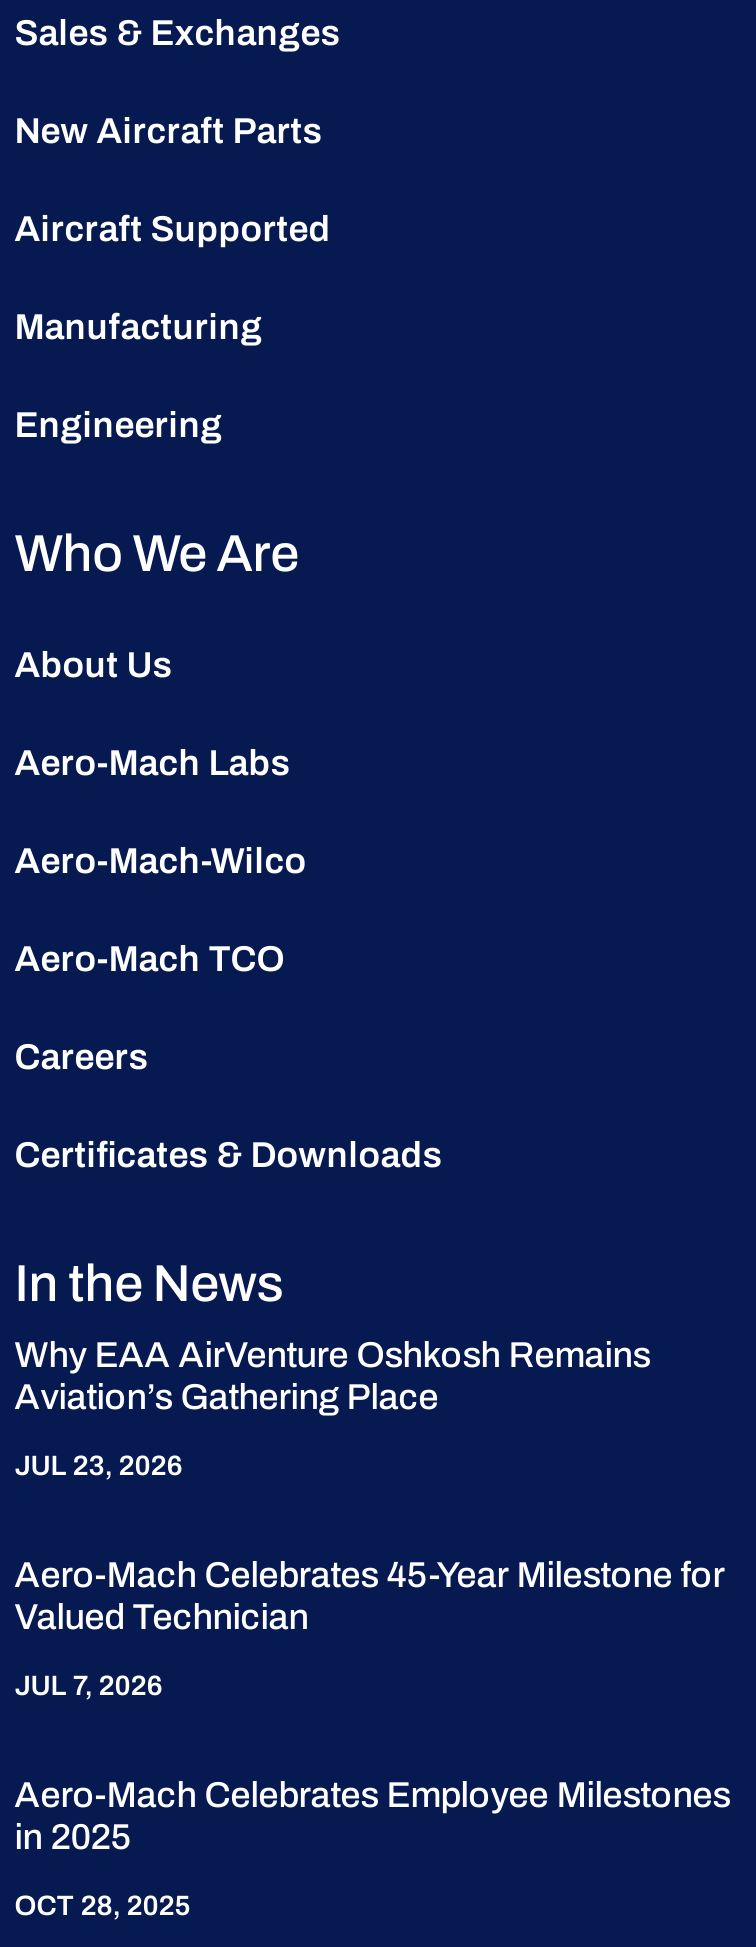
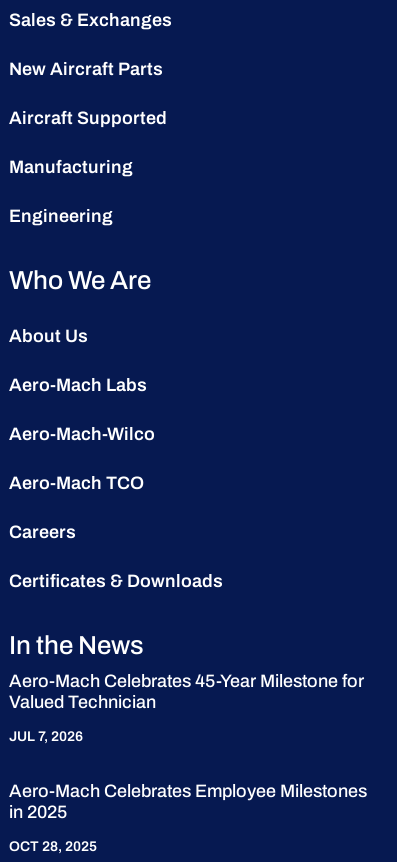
- Why EAA AirVenture Oshkosh Remains
- Aviation’s Gathering Place
- JUL 23, 2026
